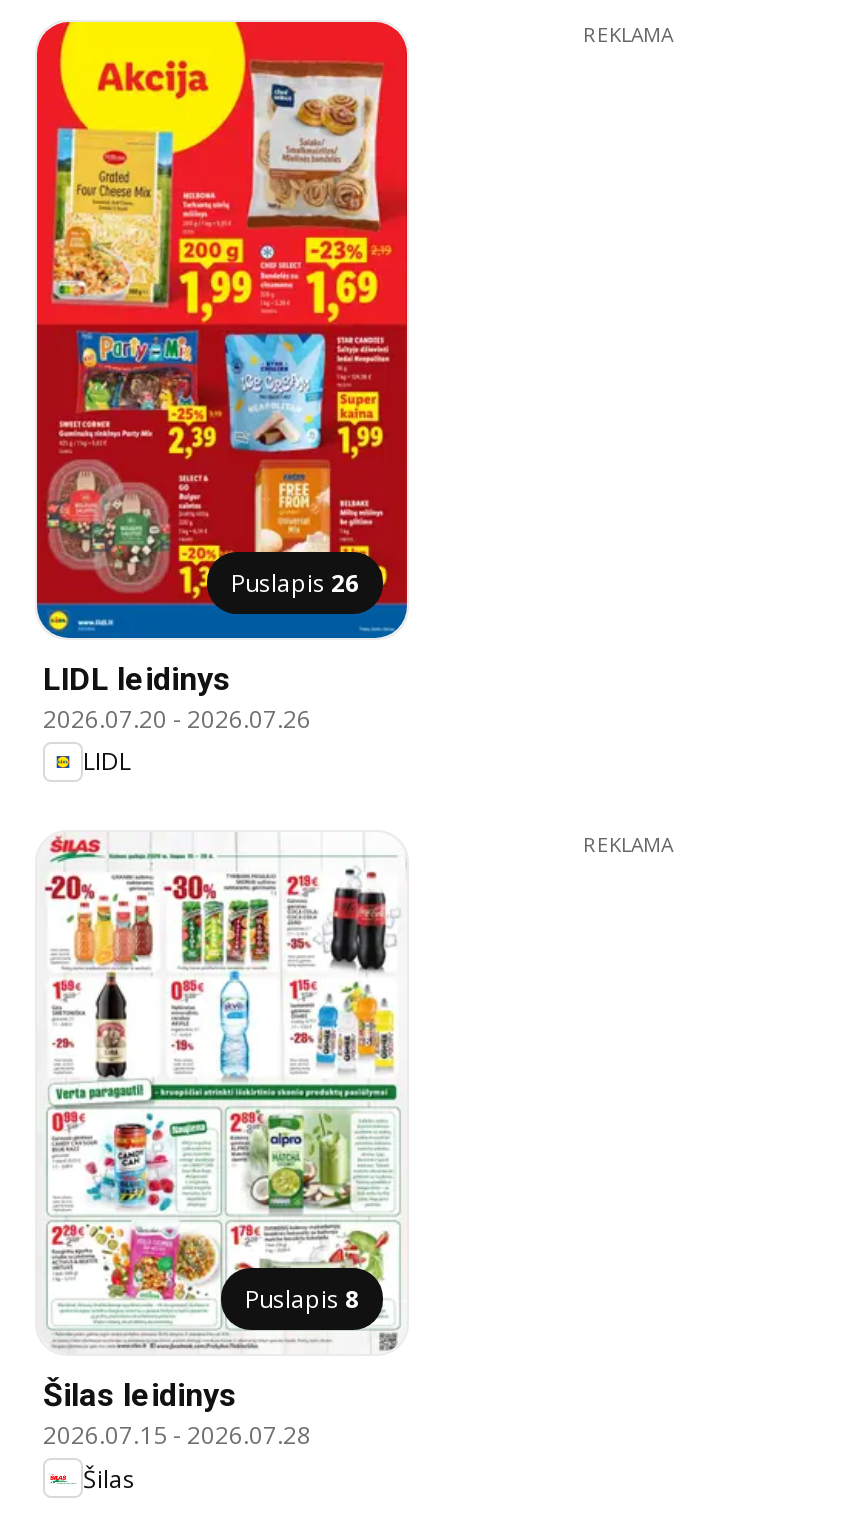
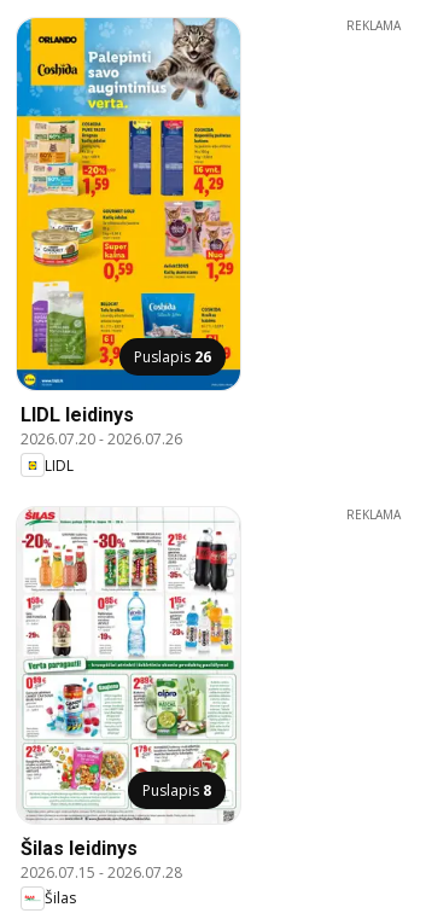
- [image]
+ [image]
